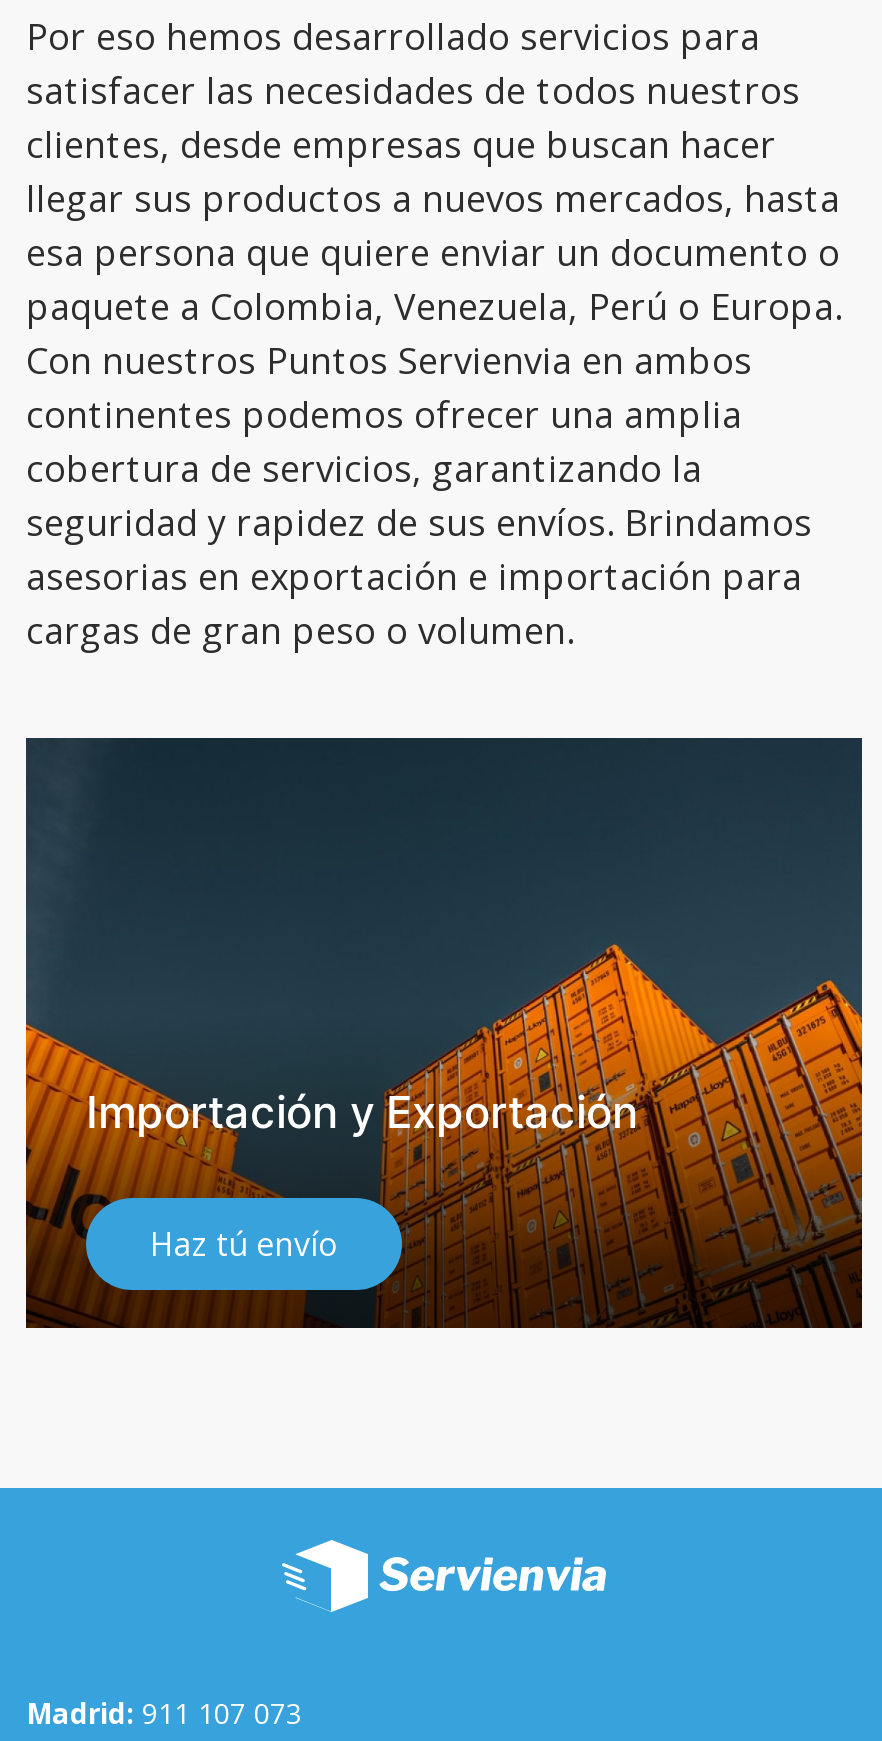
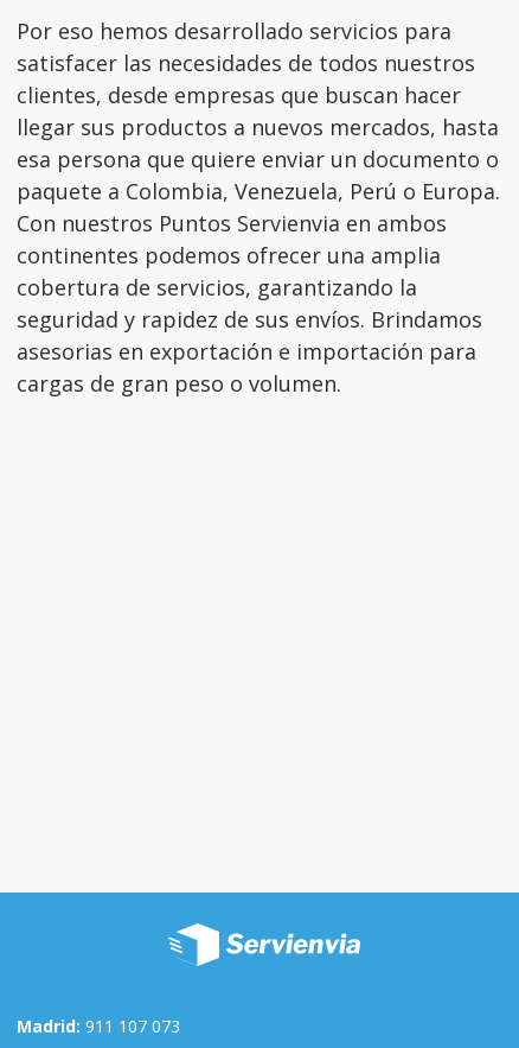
- [image]
- Importación y Exportación
- Haz tú envío
